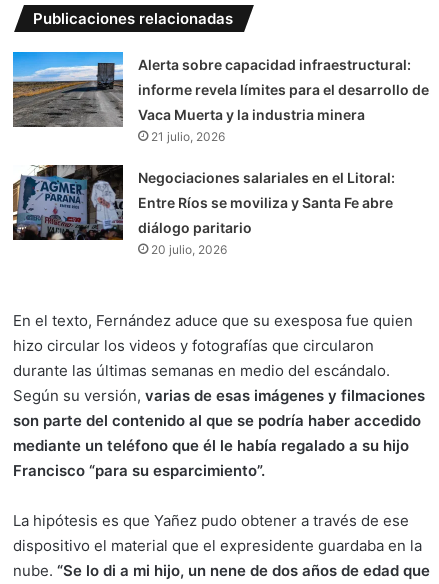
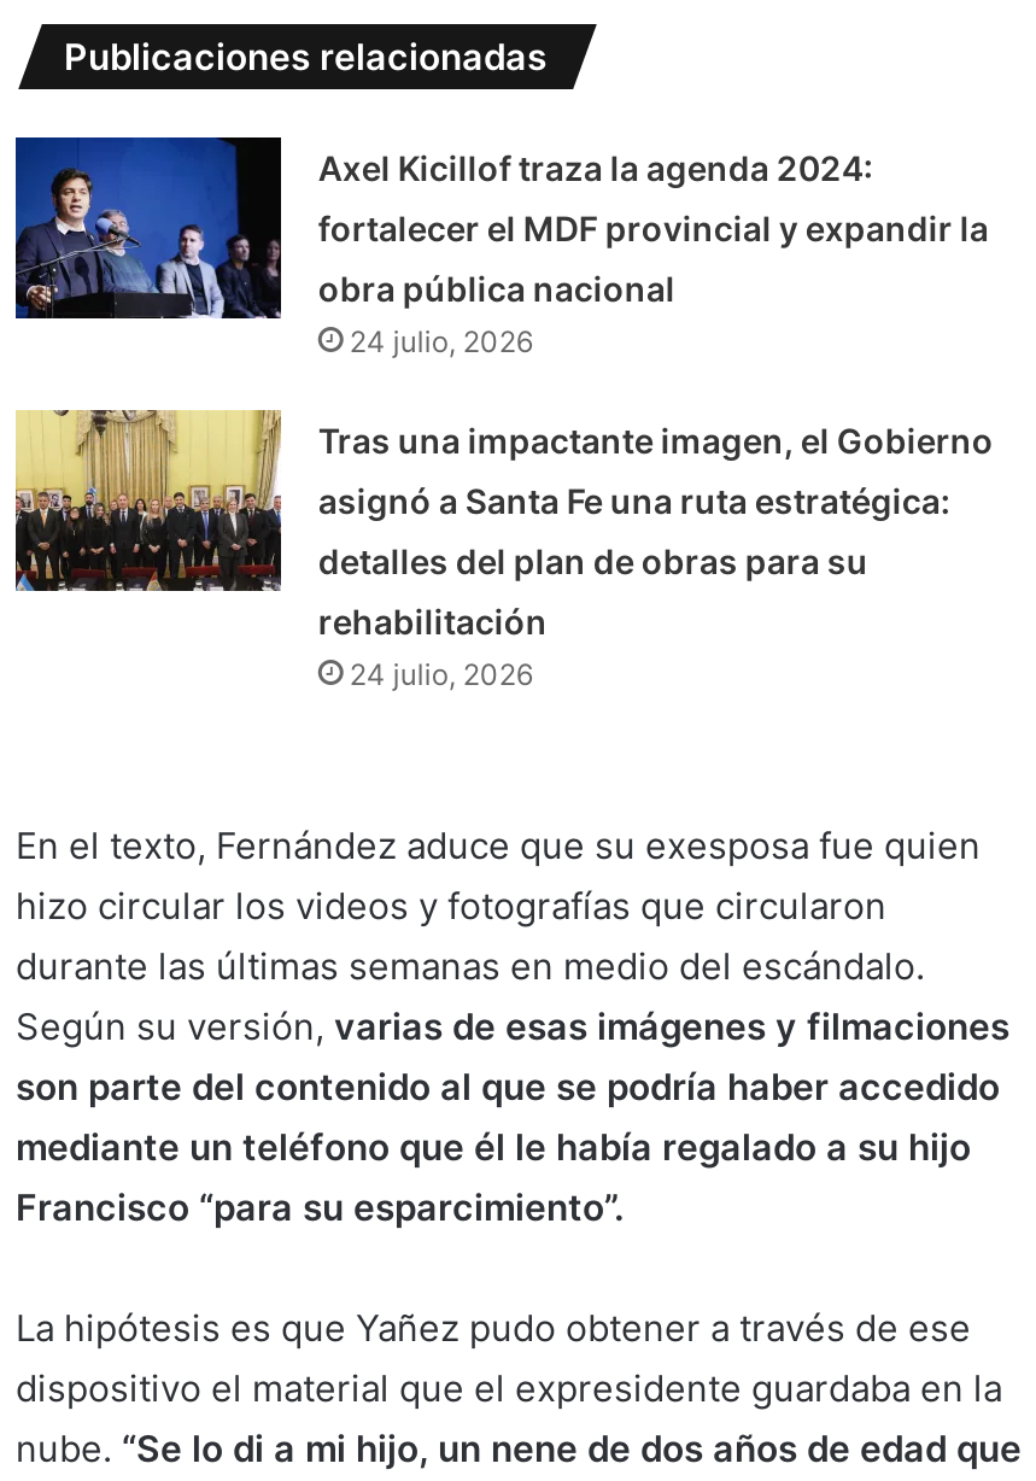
- [image]
- Alerta sobre capacidad infraestructural:
- informe revela límites para el desarrollo de
- Vaca Muerta y la industria minera
- 21 julio, 2026
- Negociaciones salariales en el Litoral:
- Entre Ríos se moviliza y Santa Fe abre
- diálogo paritario
- 20 julio, 2026
+ [image]
+ Axel Kicillof traza la agenda 2024:
+ fortalecer el MDF provincial y expandir la
+ obra pública nacional
+ 24 julio, 2026
+ Tras una impactante imagen, el Gobierno
+ asignó a Santa Fe una ruta estratégica:
+ detalles del plan de obras para su
+ rehabilitación
+ 24 julio, 2026

- [image]
+ [image]
